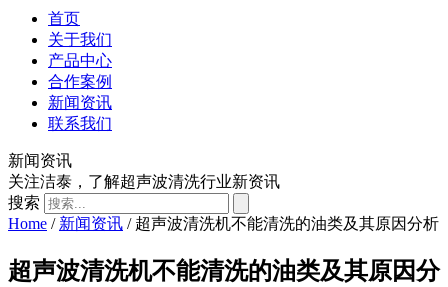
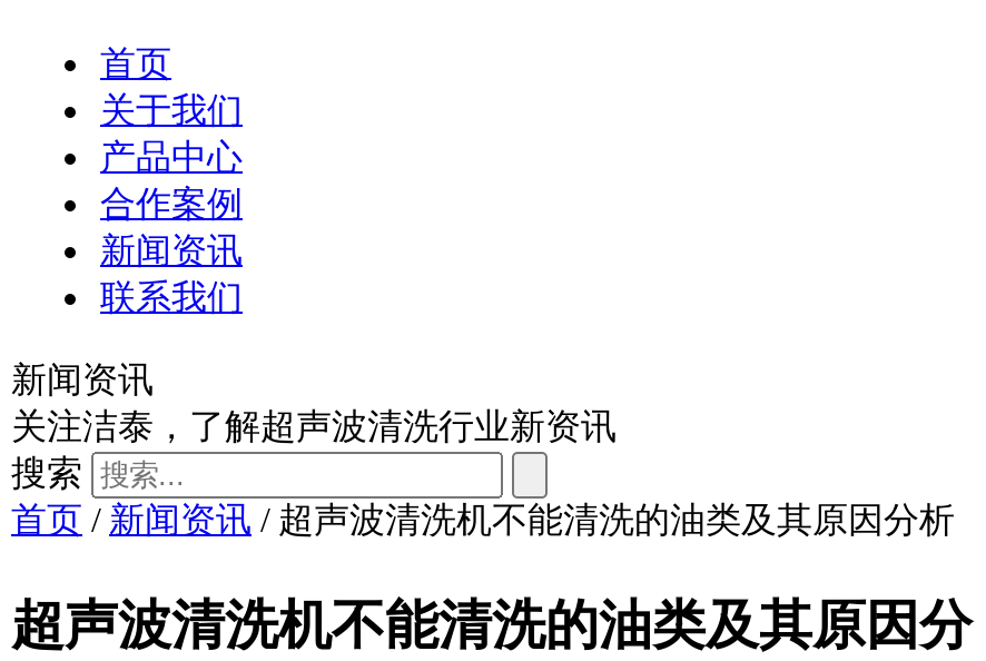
- Home /新闻资讯/ 超声波清洗机不能清洗的油类及其原因分析
+ 首页/新闻资讯/ 超声波清洗机不能清洗的油类及其原因分析
